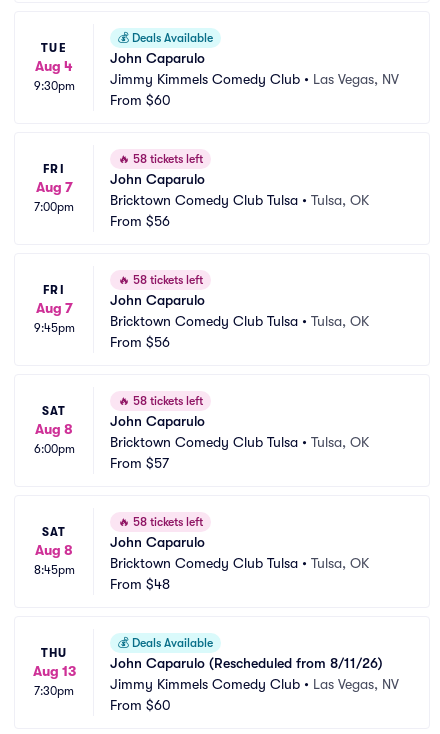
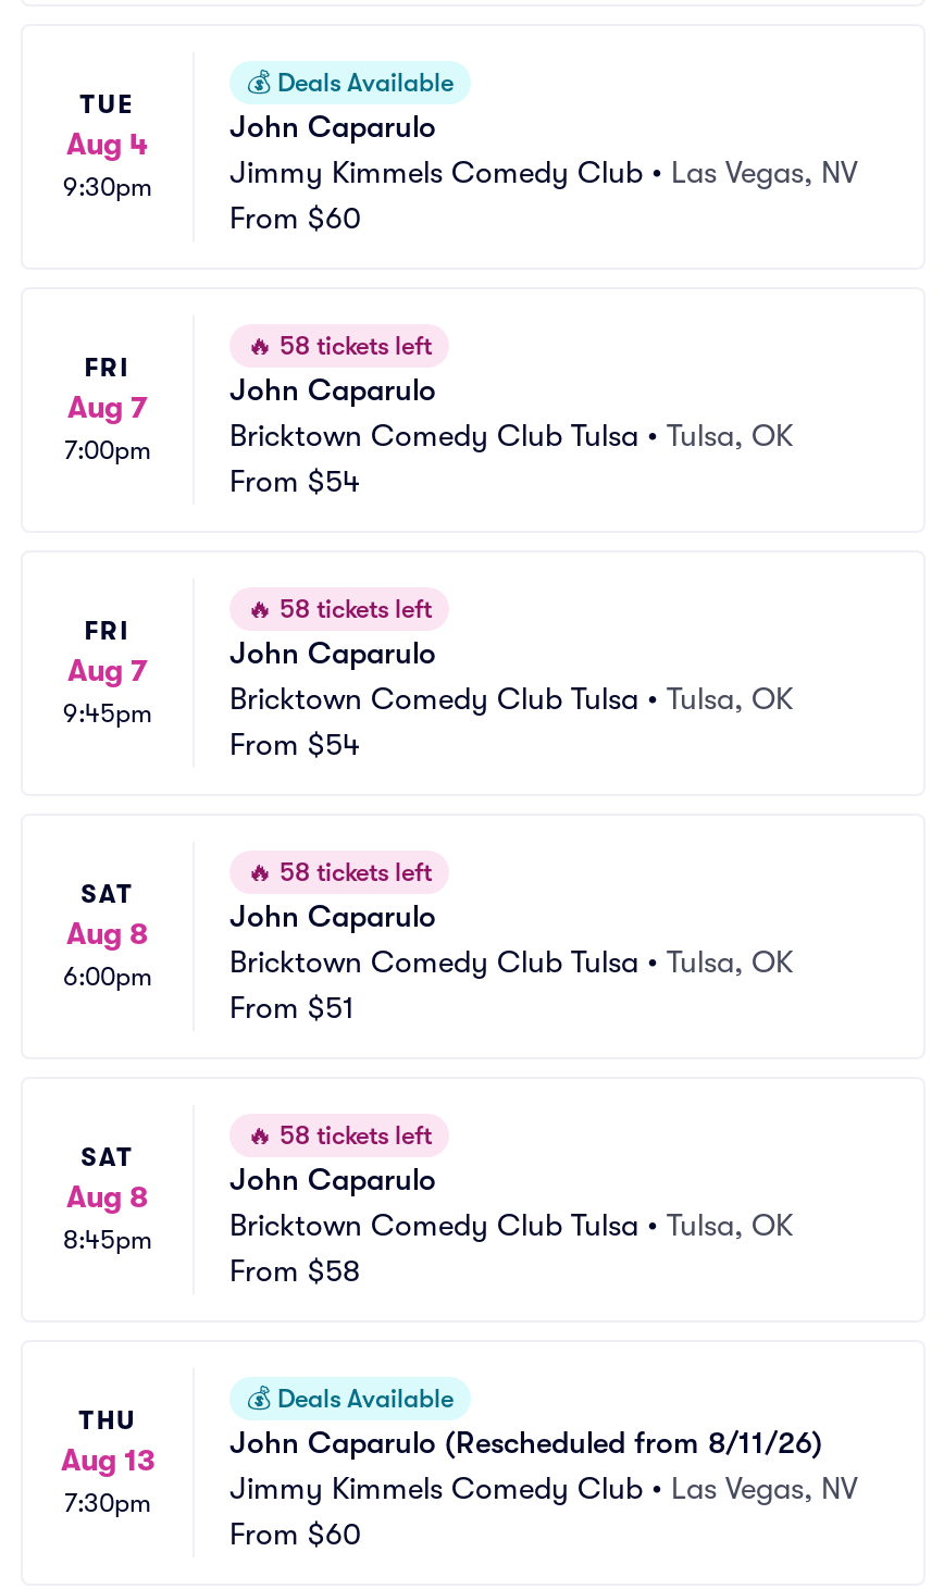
- From $56
+ From $54

- From $56
+ From $54

- From $57
+ From $51

- From $48
+ From $58
